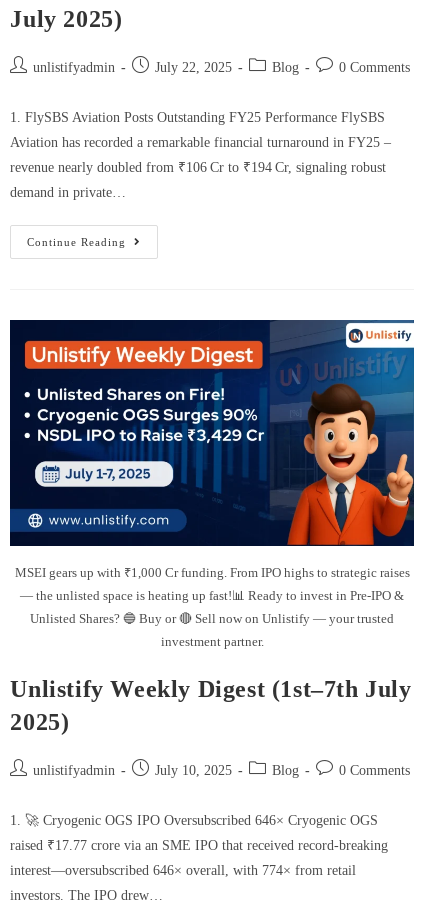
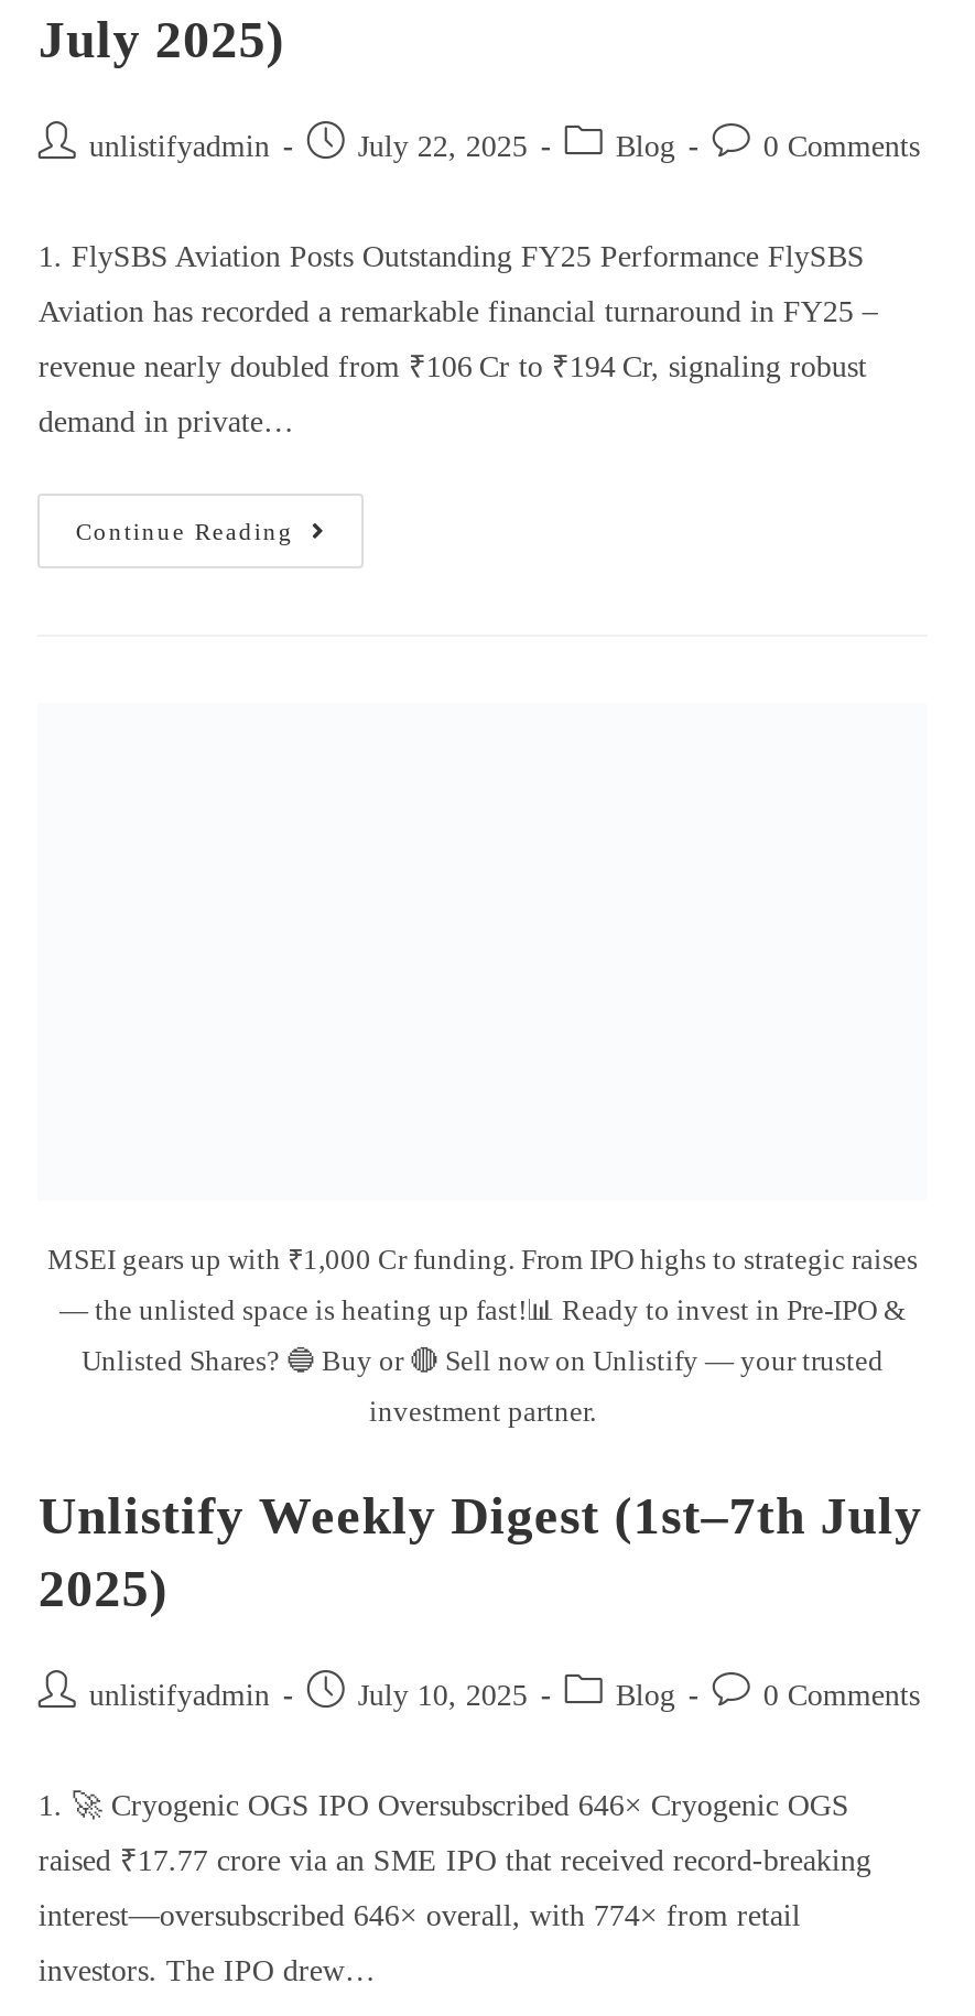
- [image]
